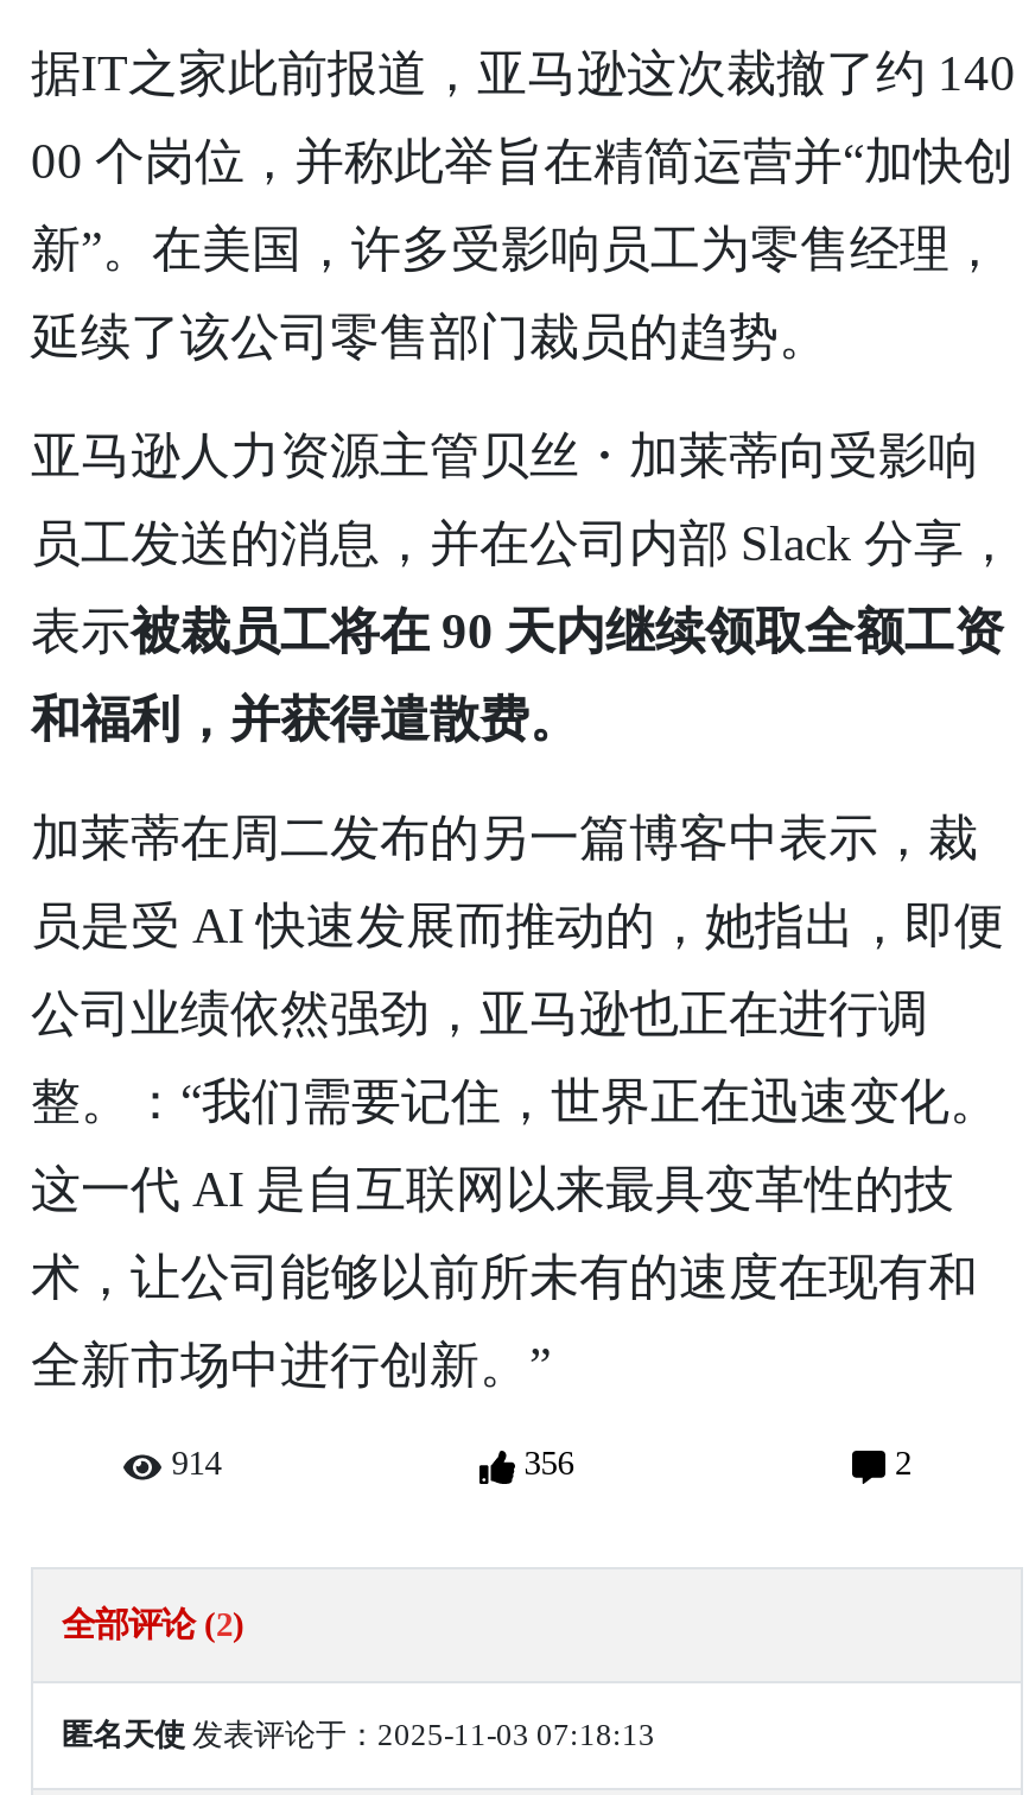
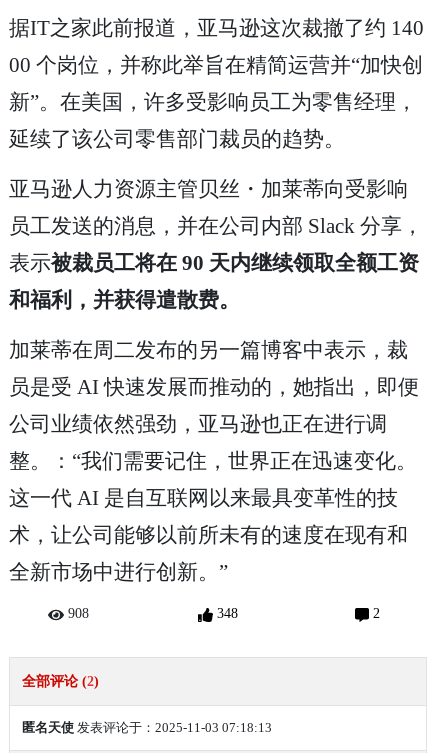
- 914
+ 908

- 356
+ 348
